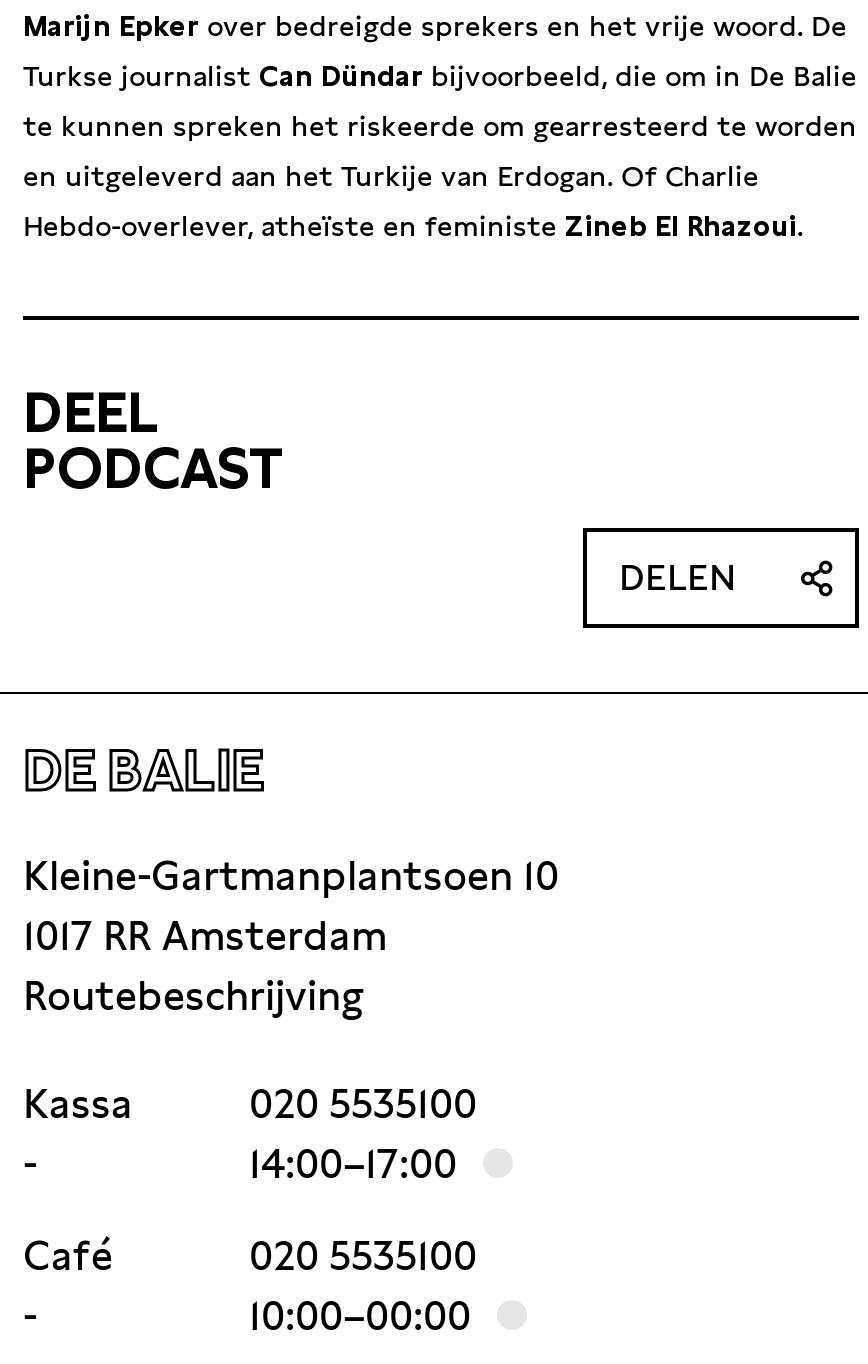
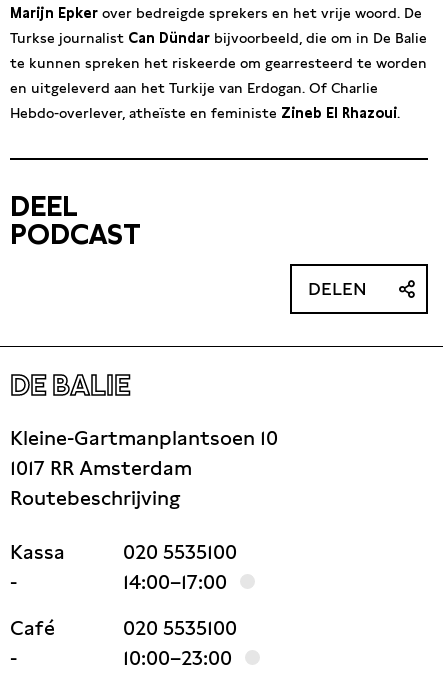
- 10:00–00:00
+ 10:00–23:00
